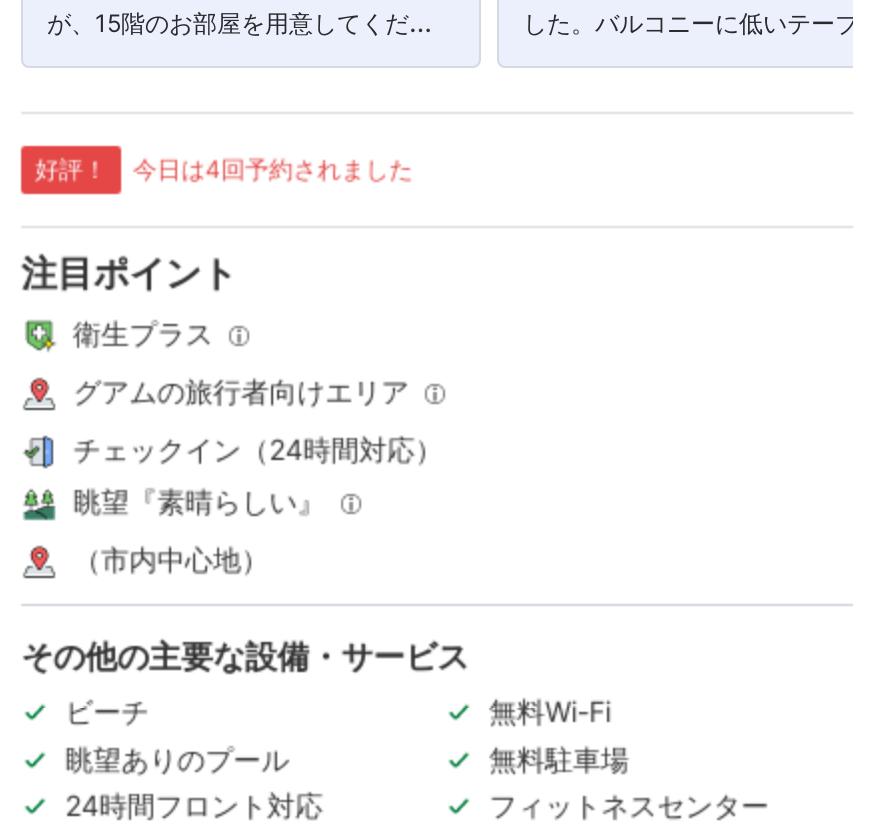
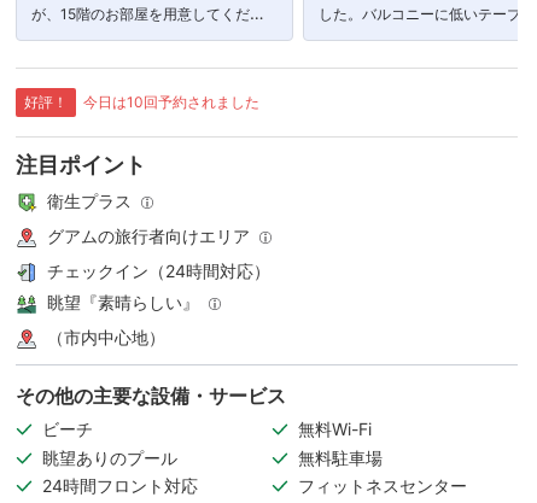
- 今日は4回予約されました
+ 今日は10回予約されました
